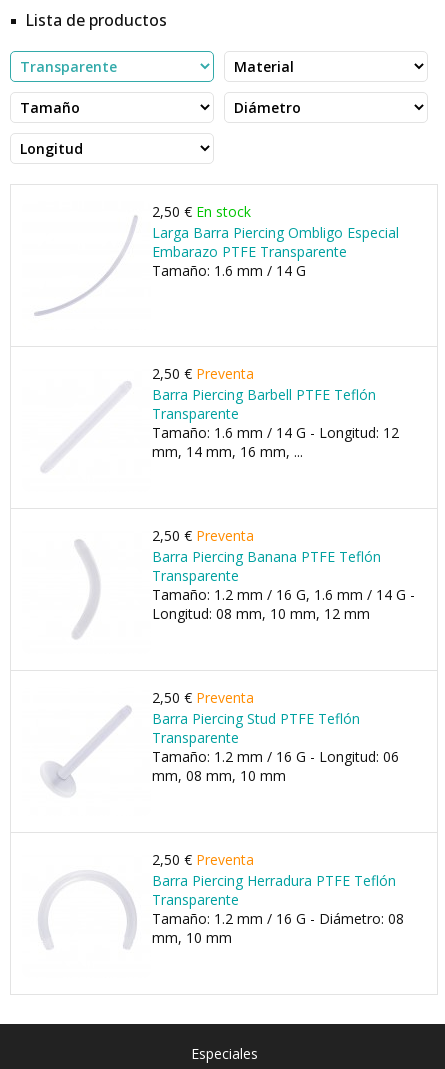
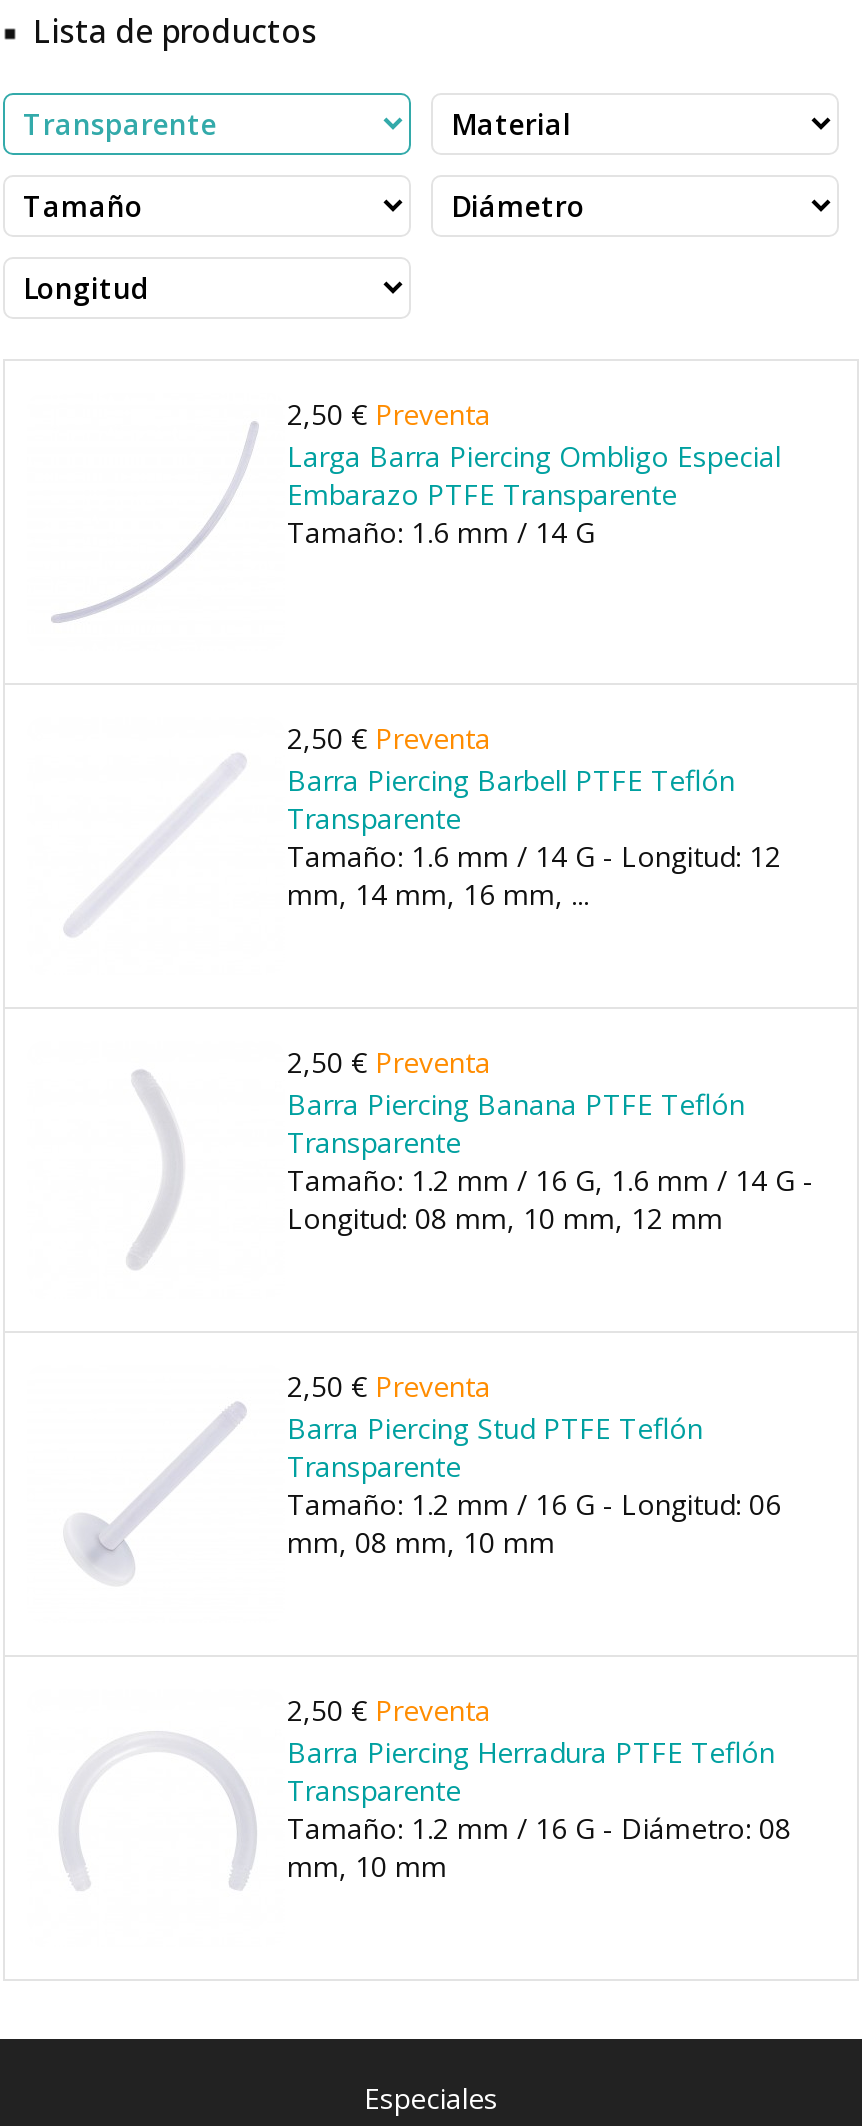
- 2,50 €En stock
+ 2,50 €Preventa
